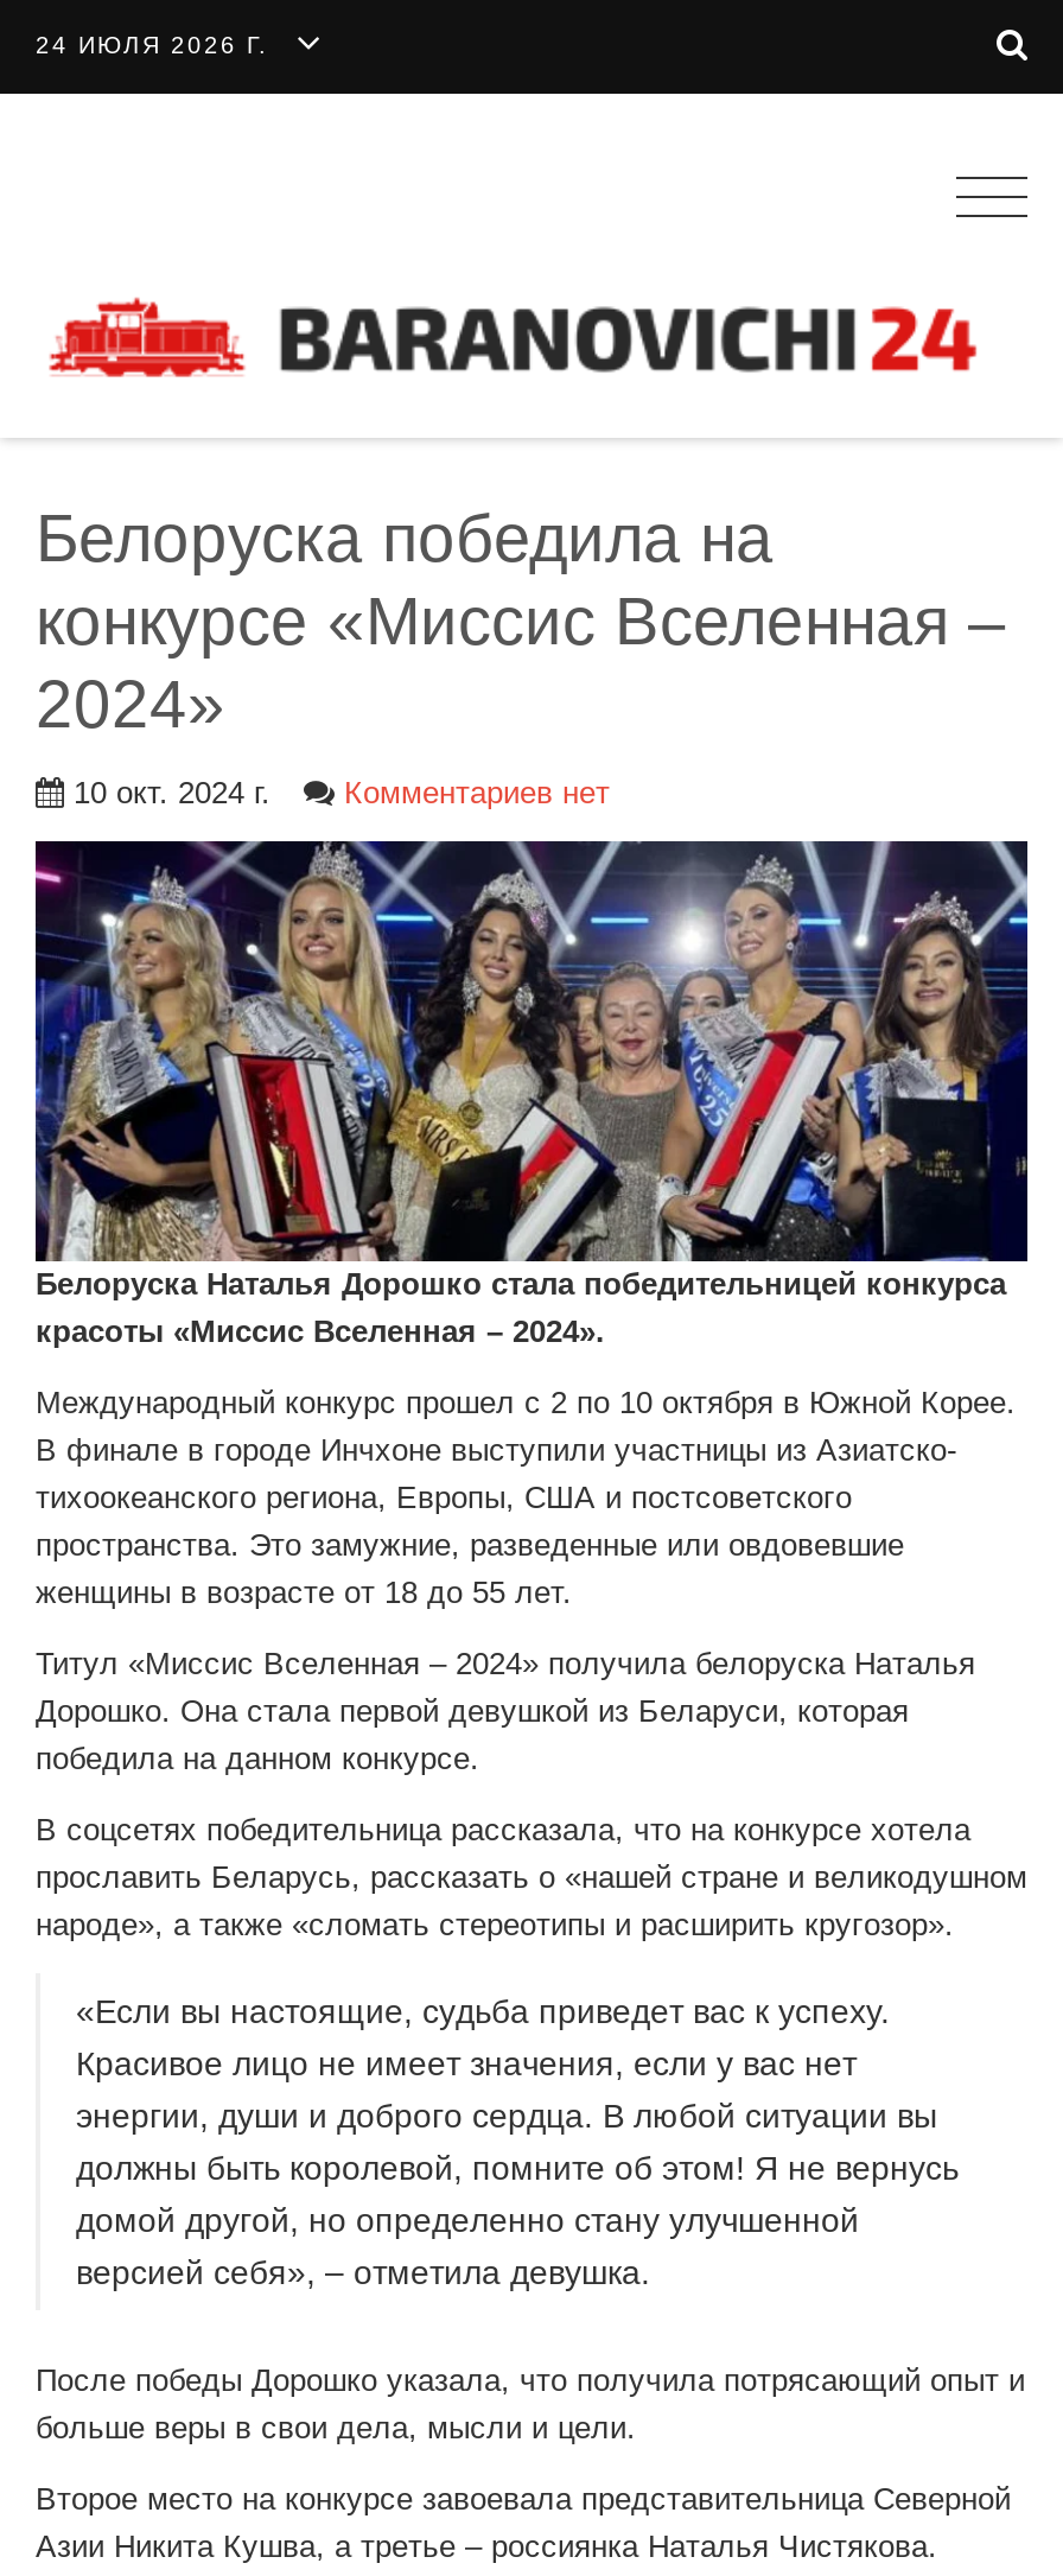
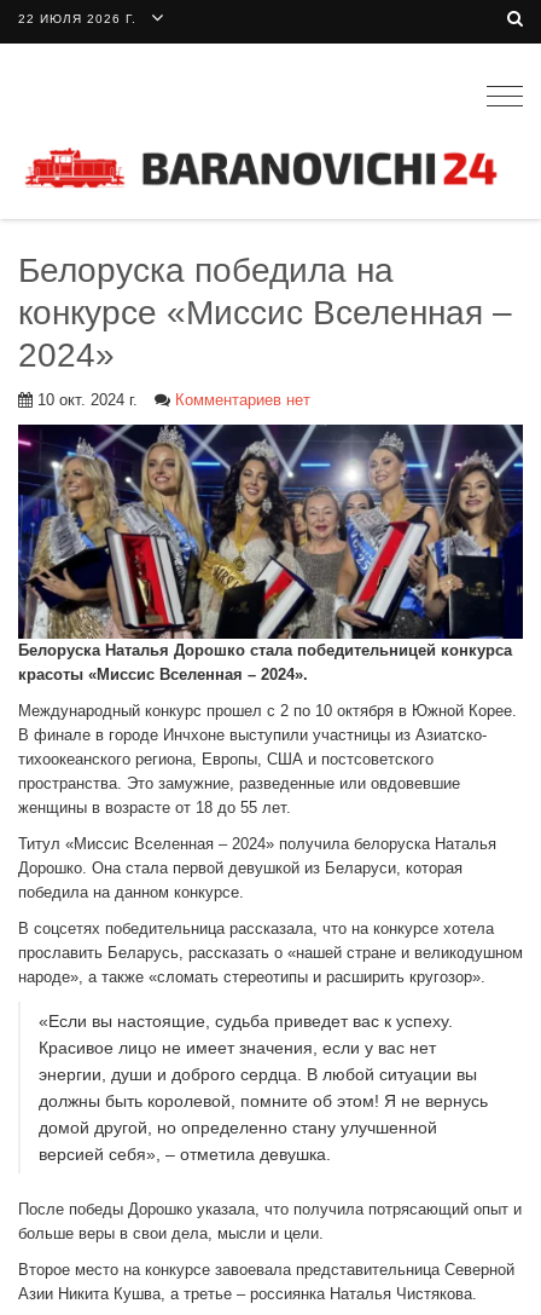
- 24 ИЮЛЯ 2026 Г.
+ 22 ИЮЛЯ 2026 Г.
